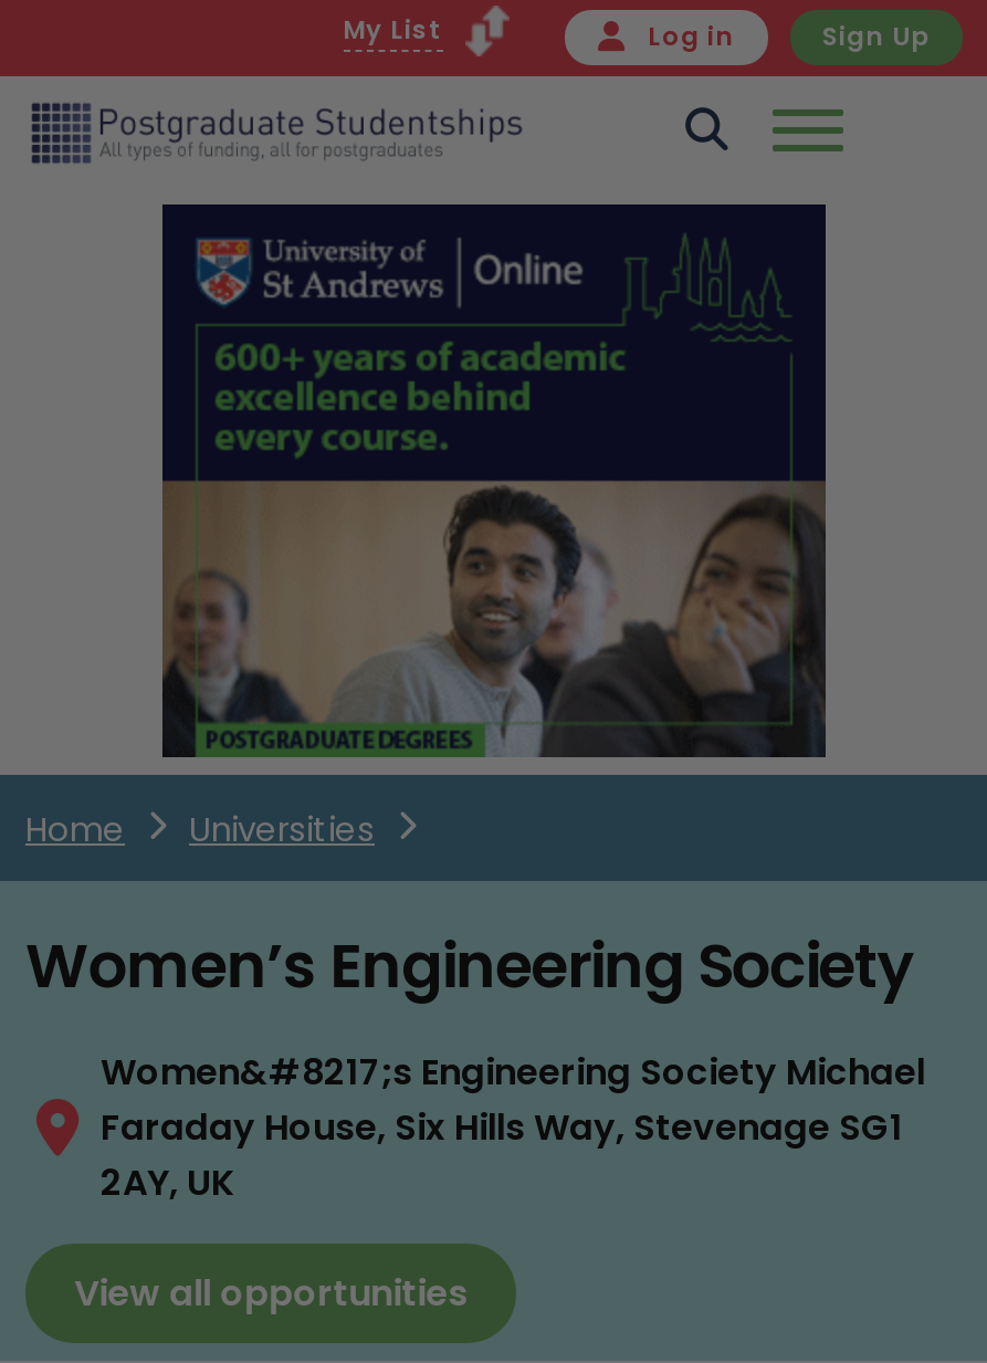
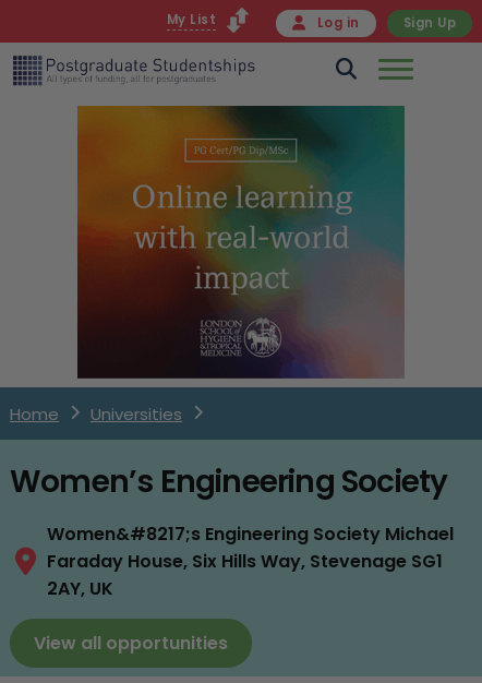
- [image]
+ [image]
